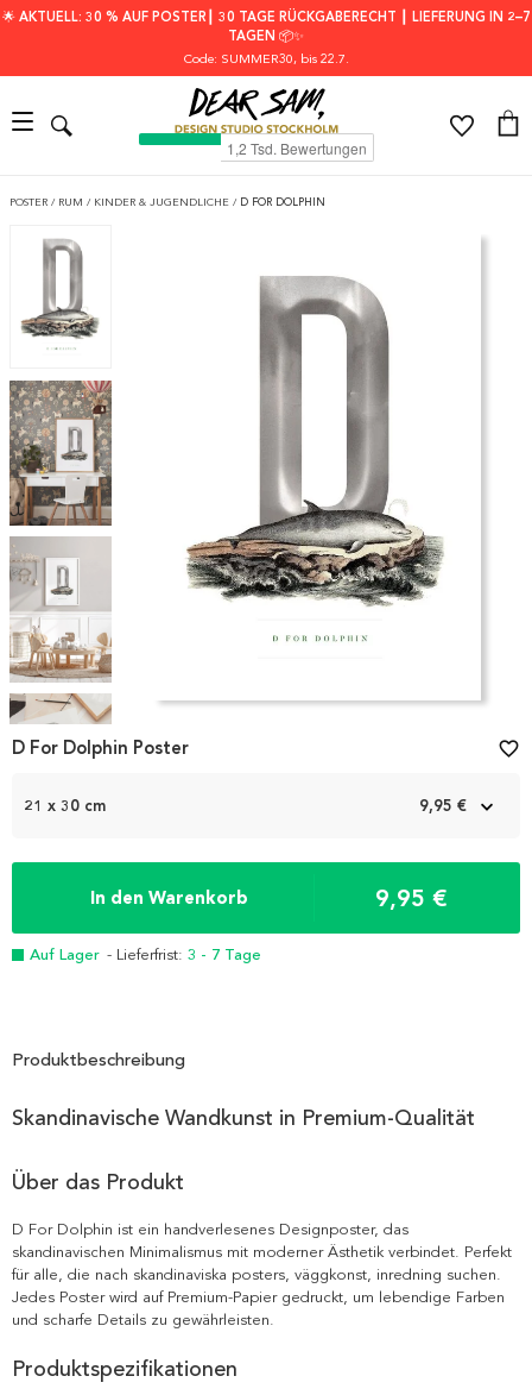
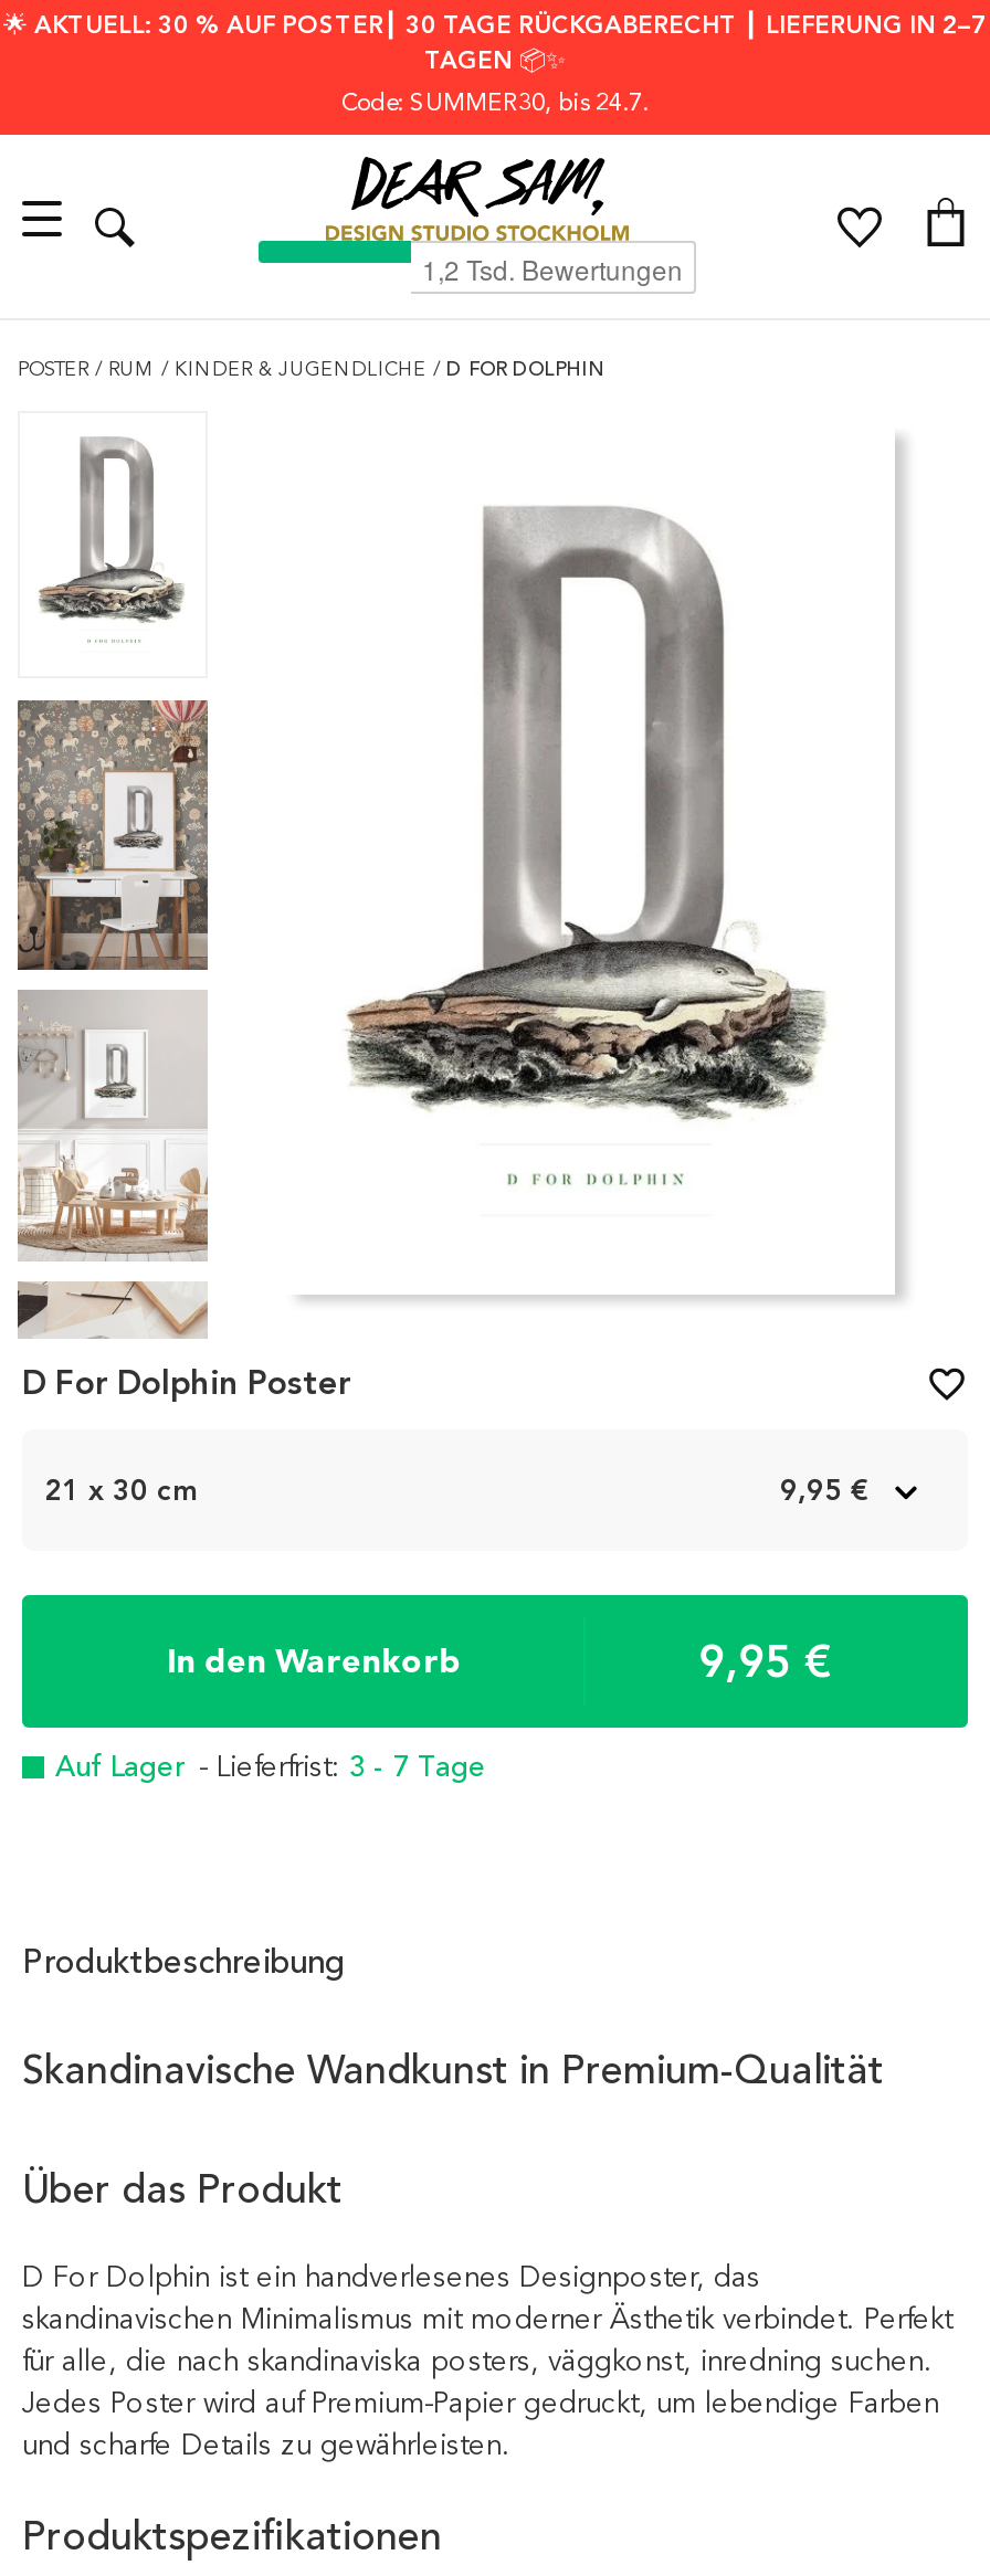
- Code: SUMMER30, bis 22.7.
+ Code: SUMMER30, bis 24.7.
